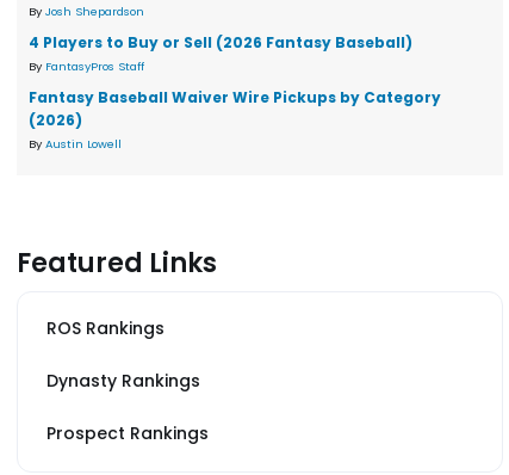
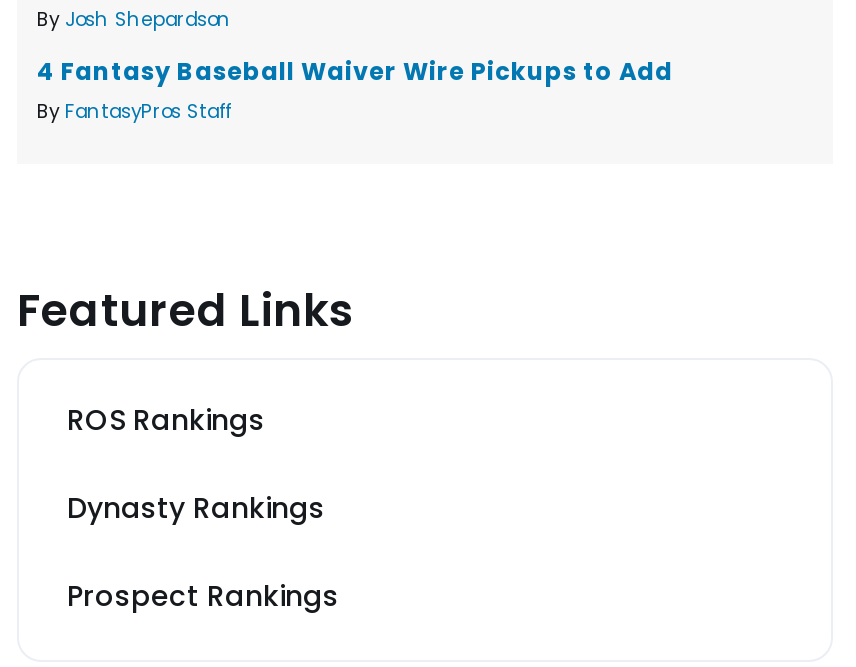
- 4 Players to Buy or Sell (2026 Fantasy Baseball)
+ 4 Fantasy Baseball Waiver Wire Pickups to Add

- Fantasy Baseball Waiver Wire Pickups by Category
- (2026)
- By Austin Lowell
